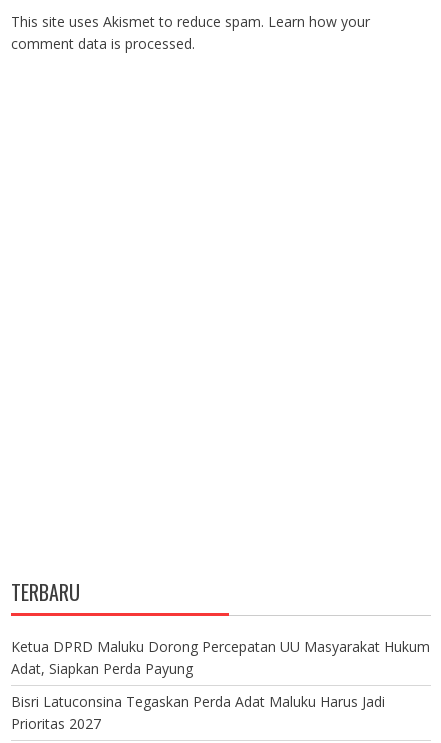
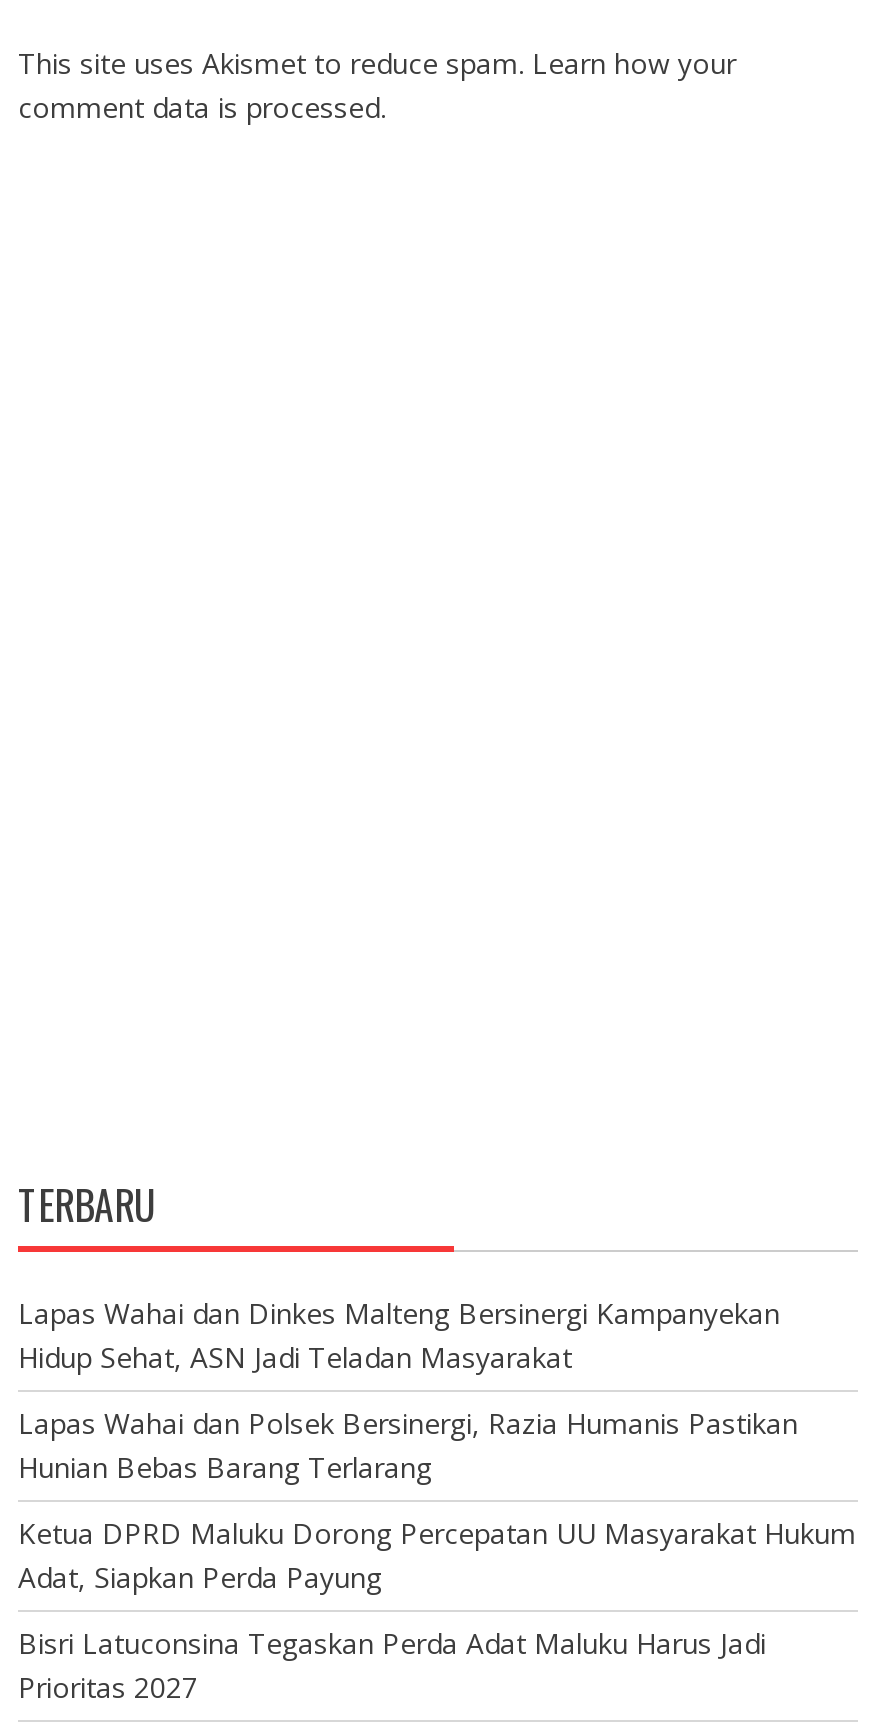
+ Lapas Wahai dan Dinkes Malteng Bersinergi Kampanyekan
+ Hidup Sehat, ASN Jadi Teladan Masyarakat
+ Lapas Wahai dan Polsek Bersinergi, Razia Humanis Pastikan
+ Hunian Bebas Barang Terlarang
